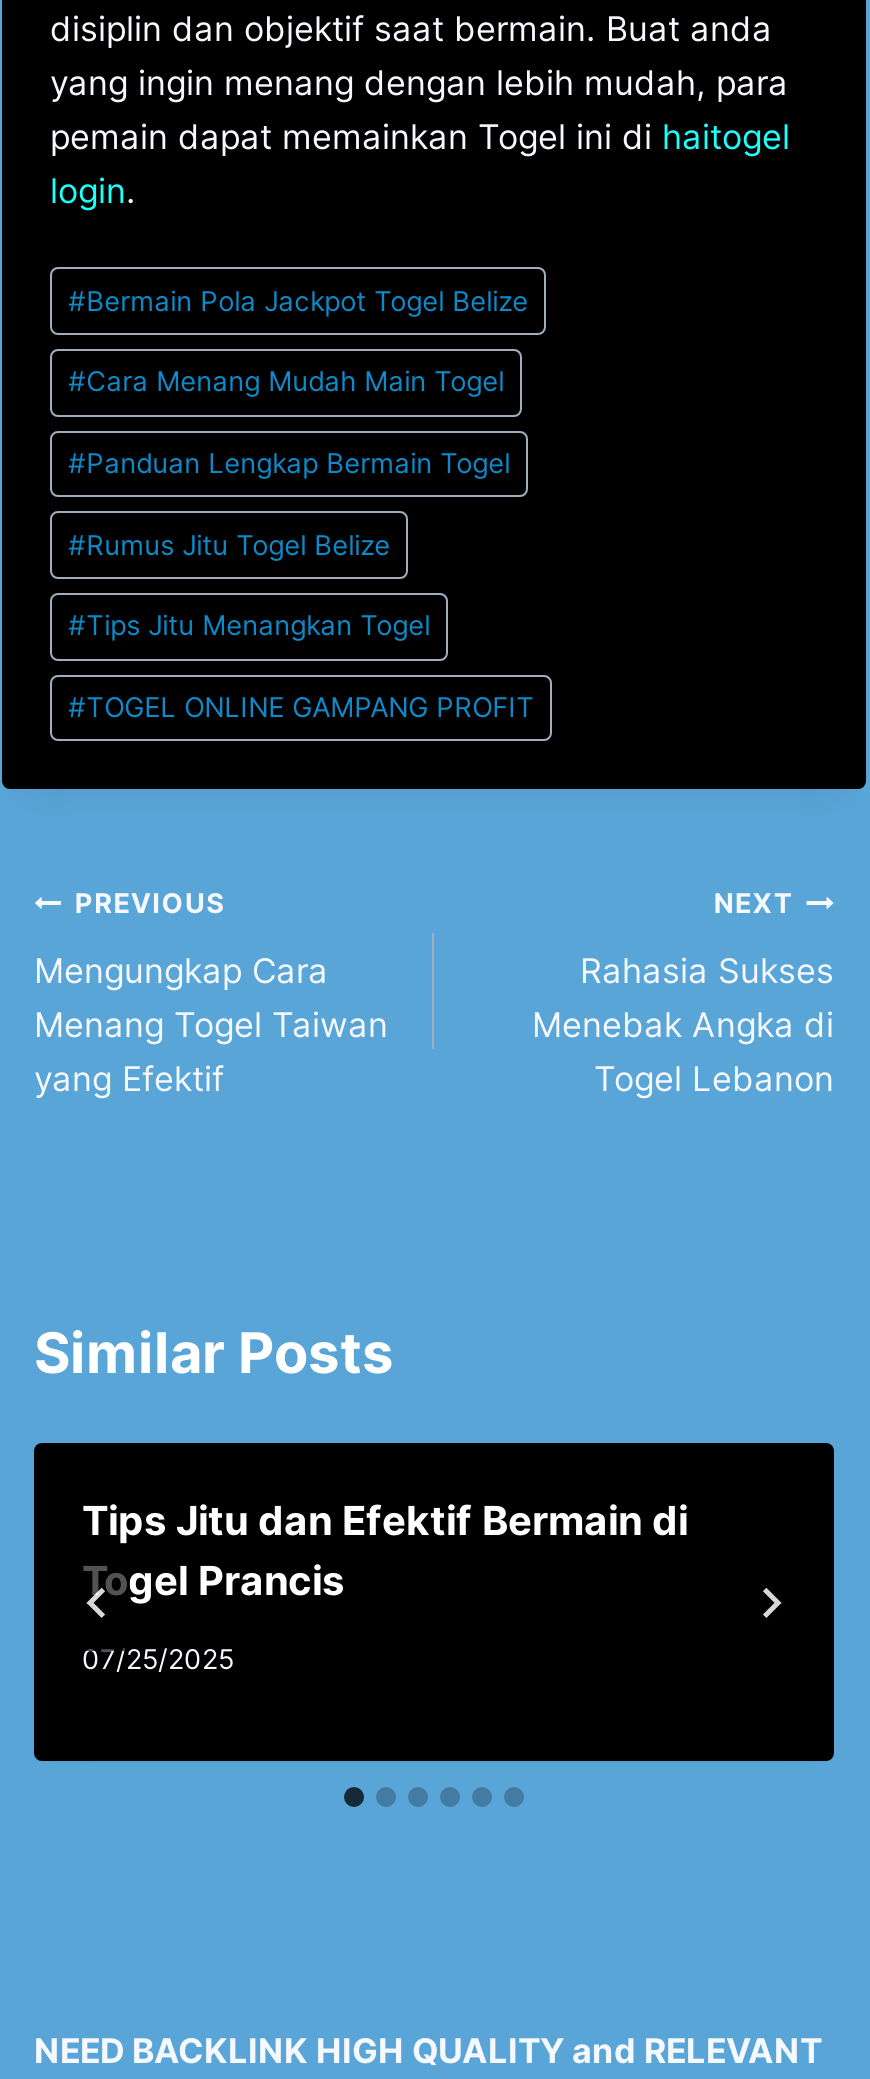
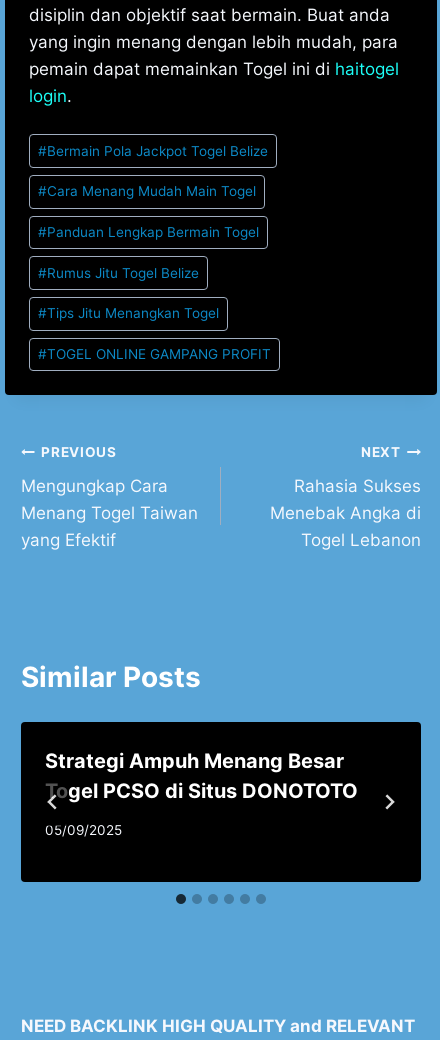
- Tips Jitu dan Efektif Bermain di
- Togel Prancis
+ Strategi Ampuh Menang Besar
+ Togel PCSO di Situs DONOTOTO

- 07/25/2025
+ 05/09/2025
